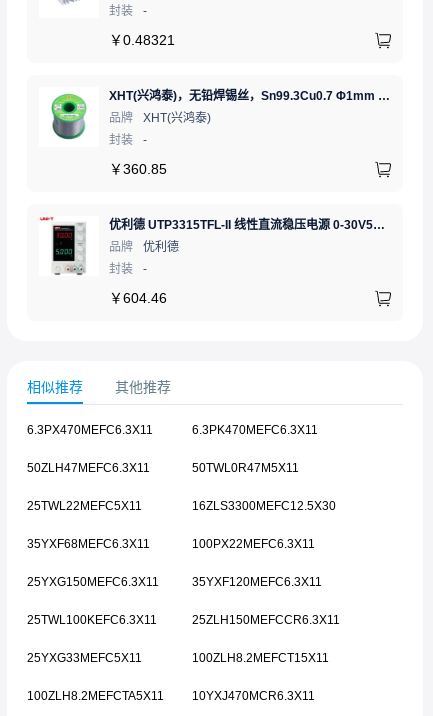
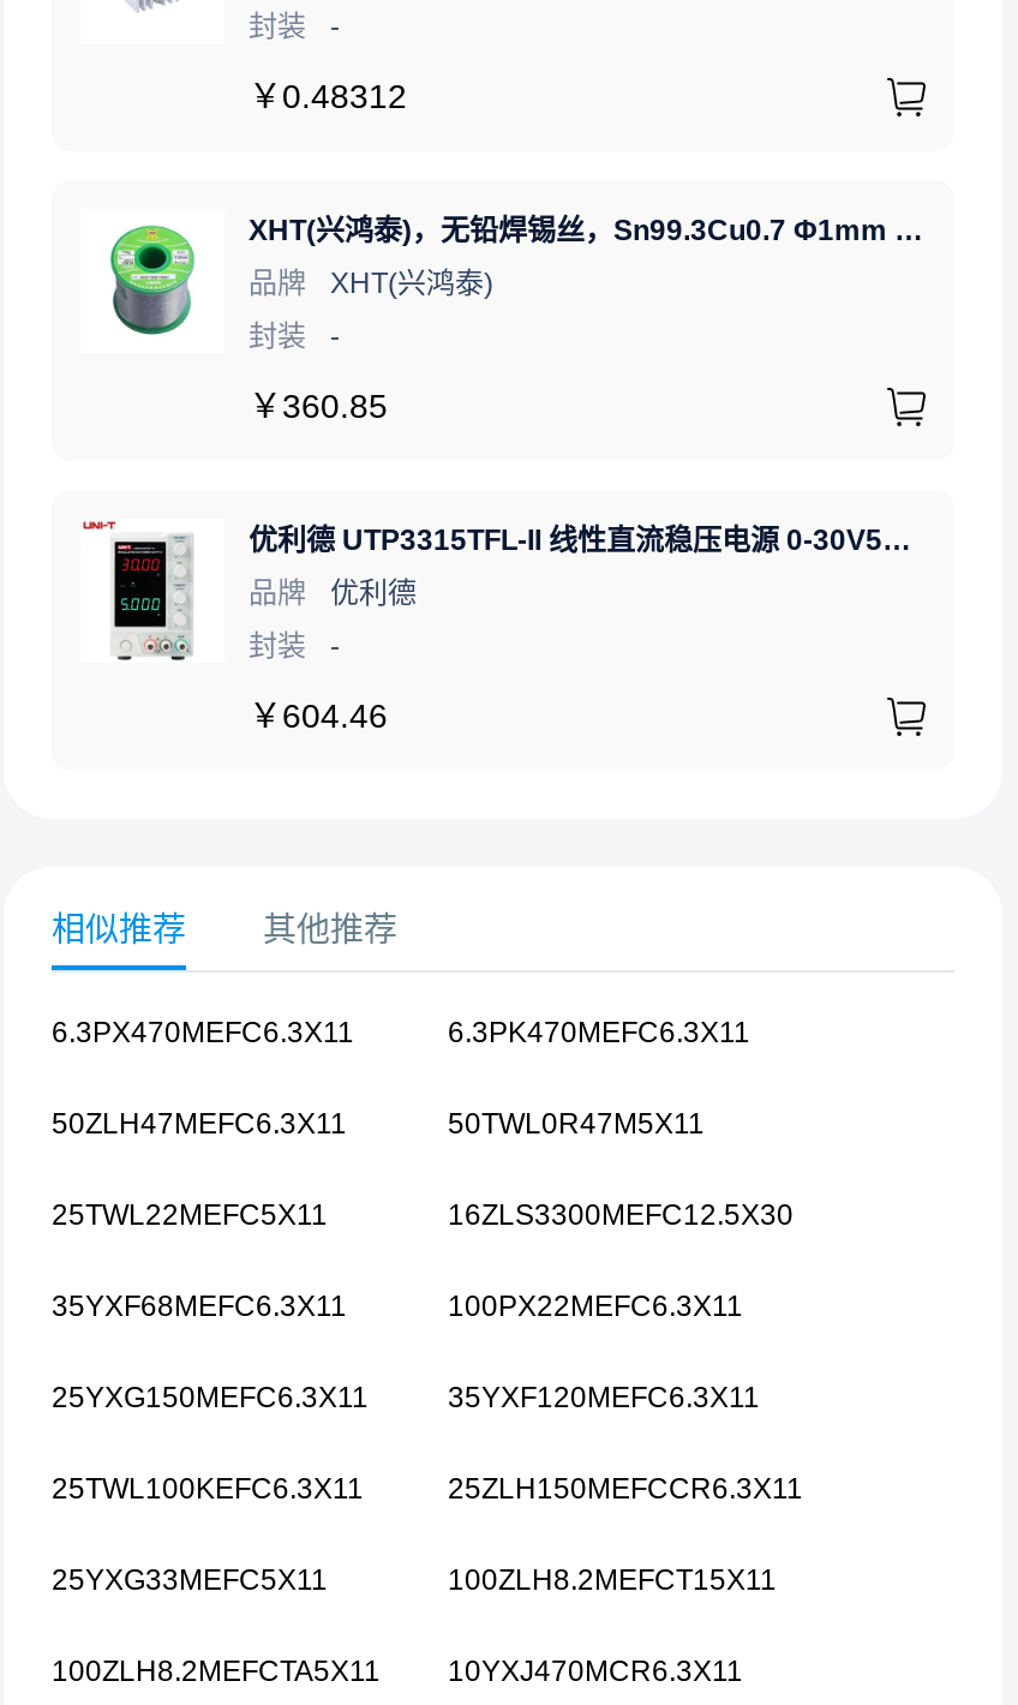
- ￥0.48321
+ ￥0.48312
